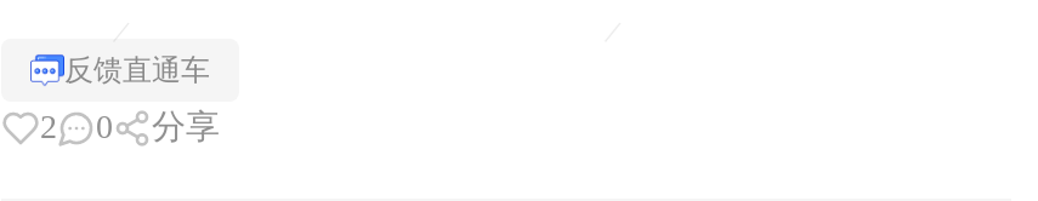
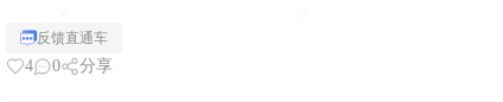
- 2 0 分享
+ 4 0 分享
